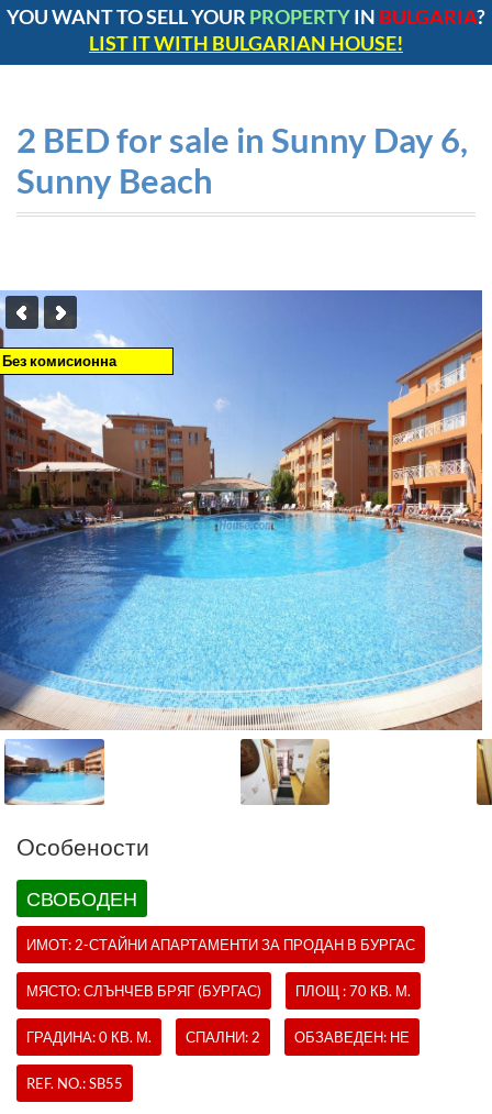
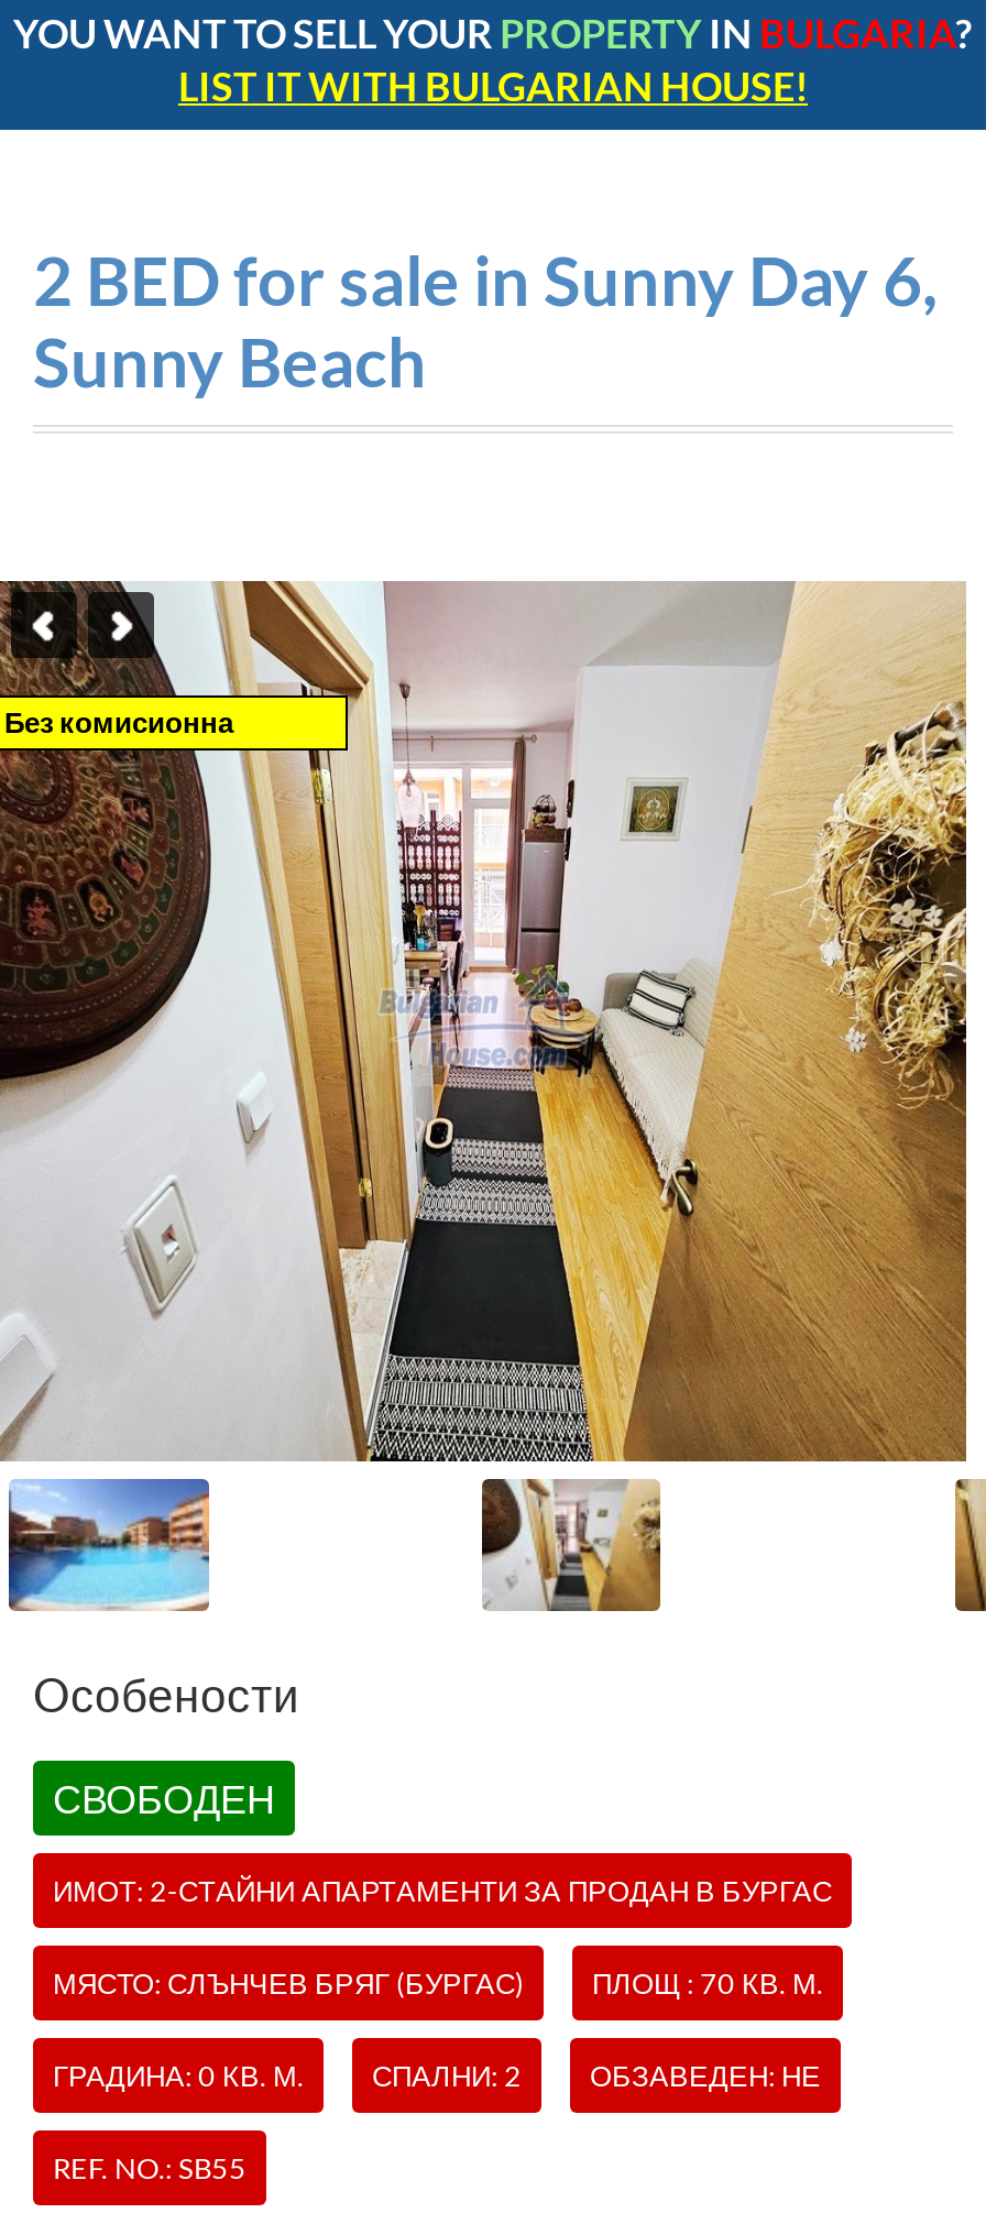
- [image]
+ [image]
